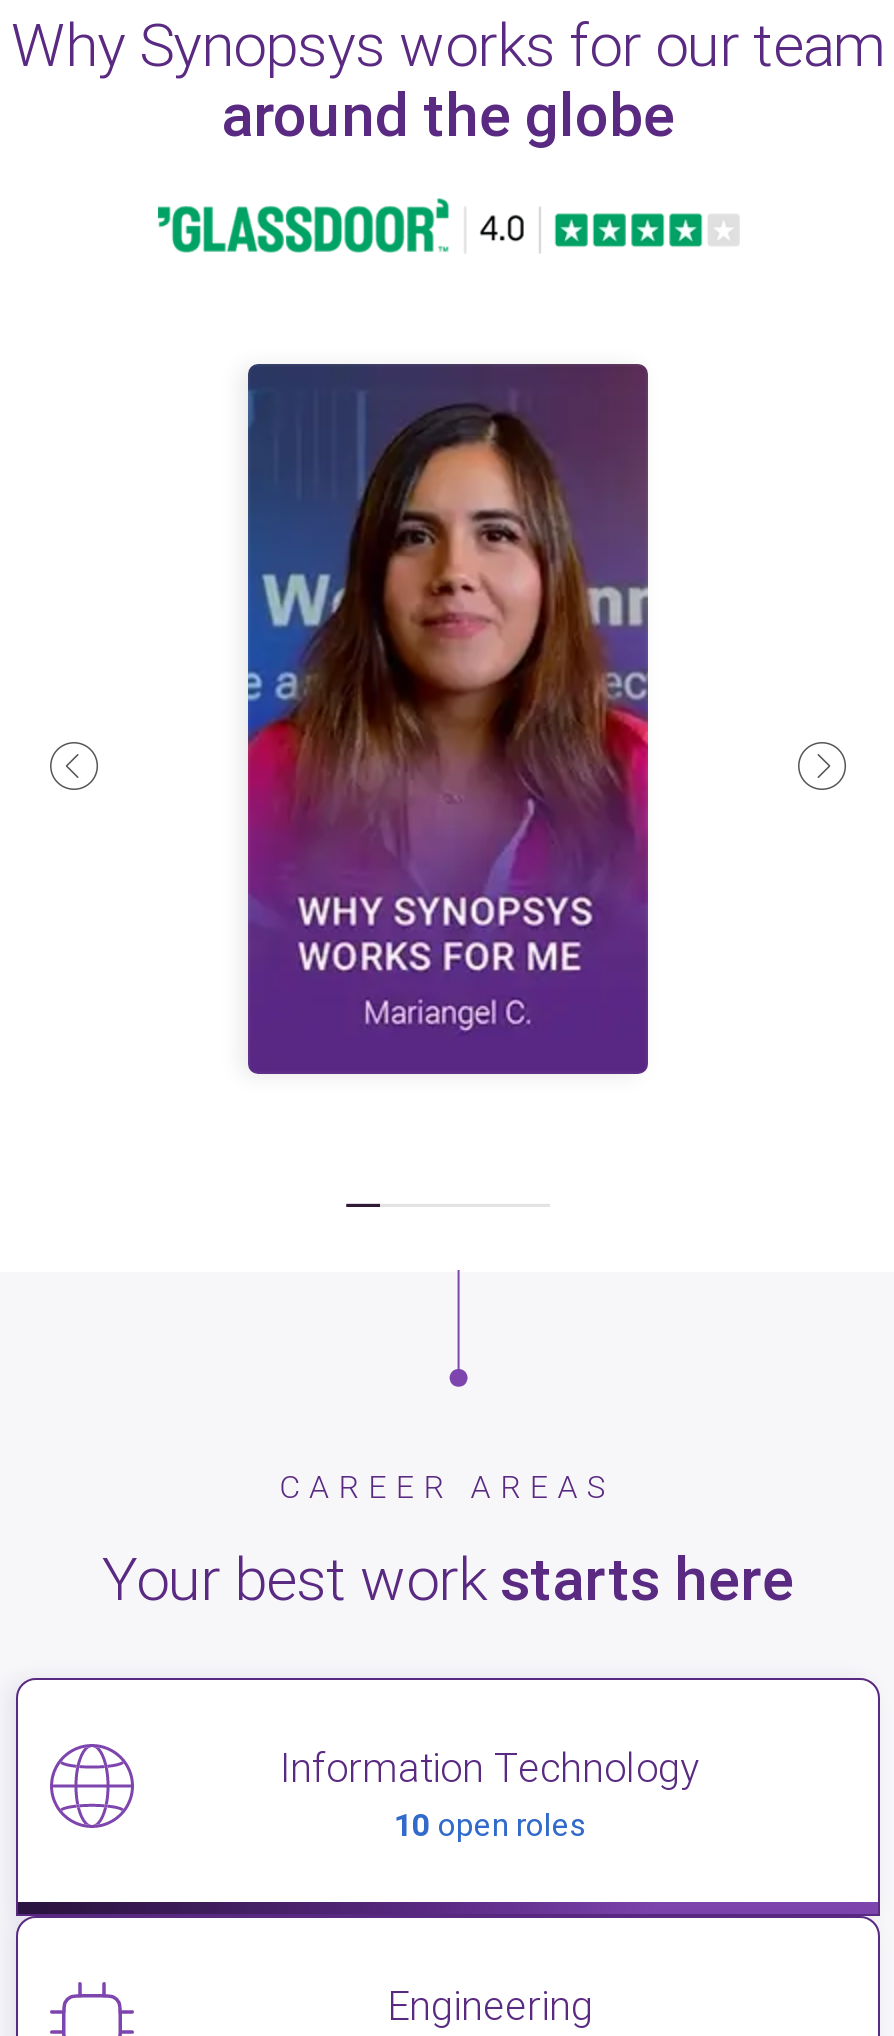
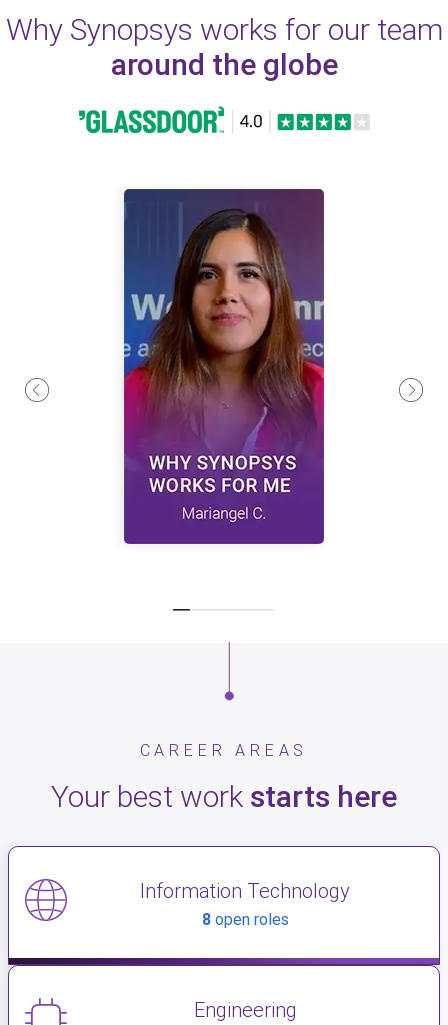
- 10 open roles
+ 8 open roles
